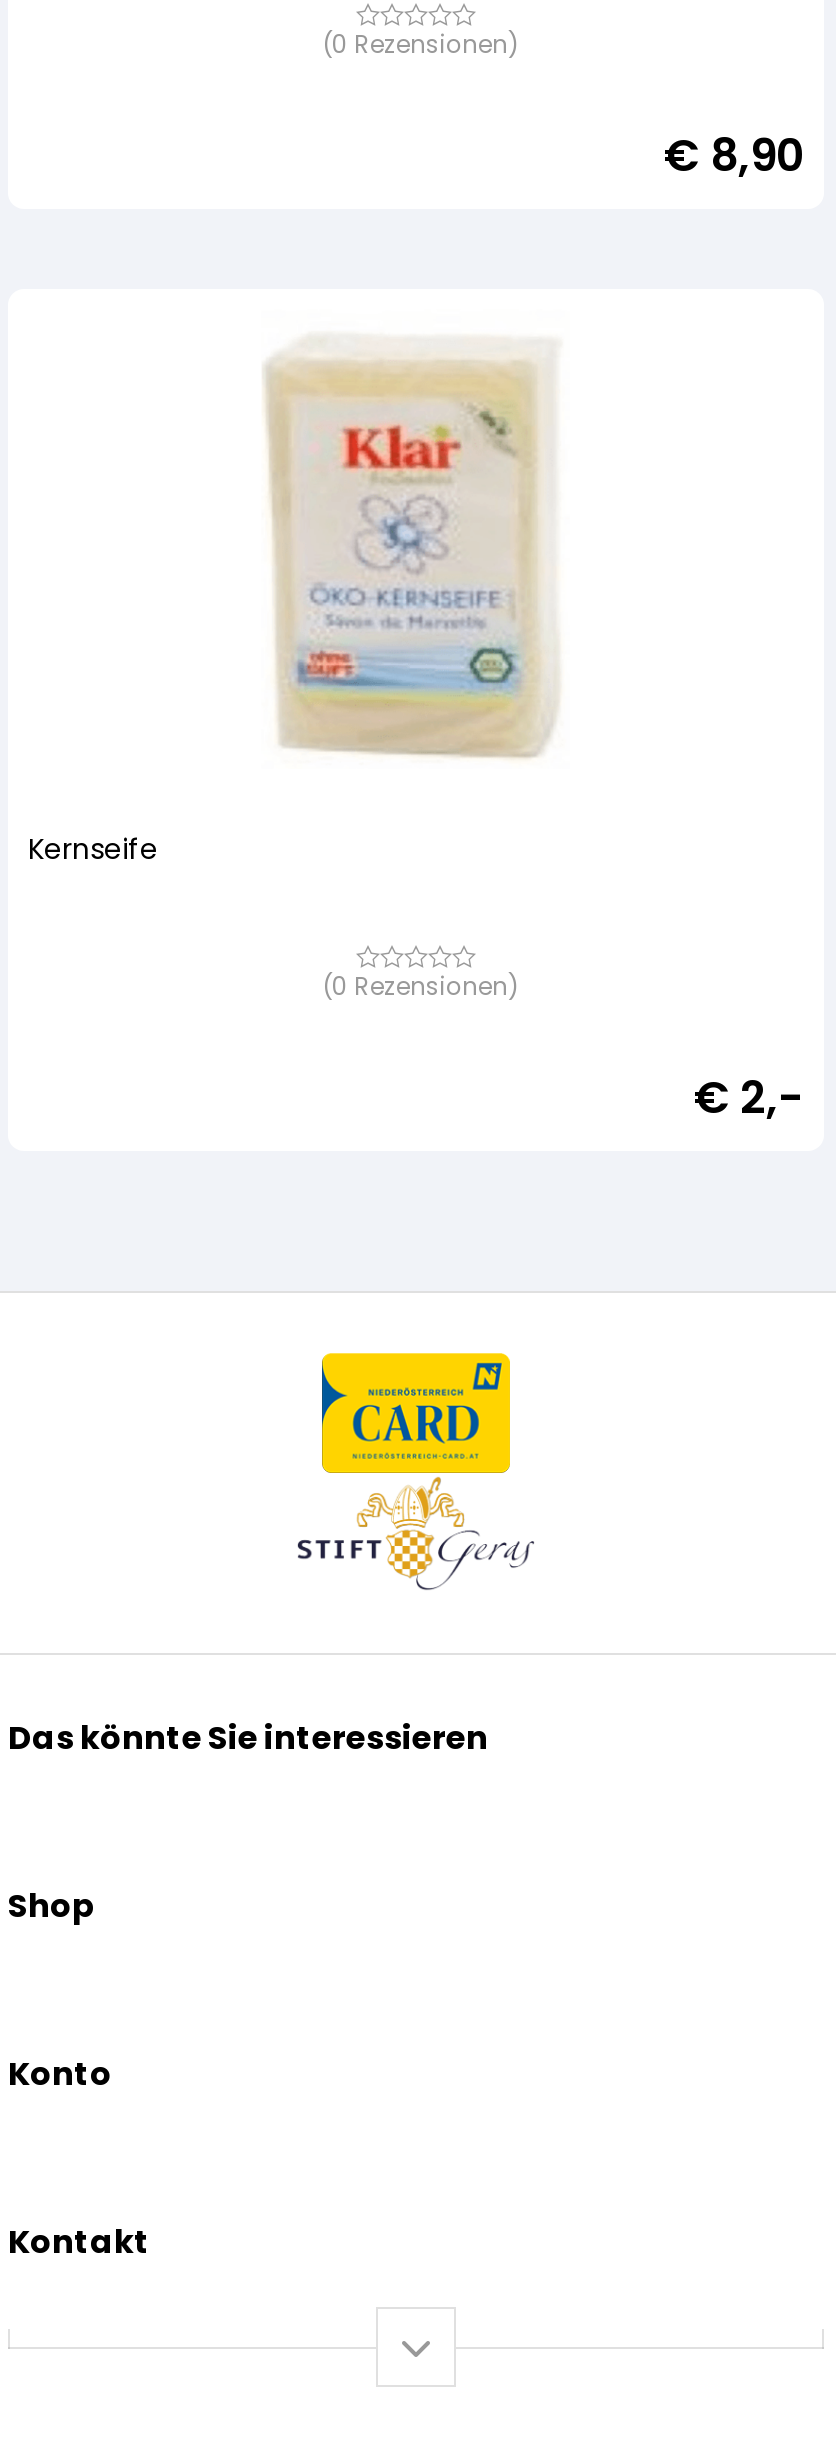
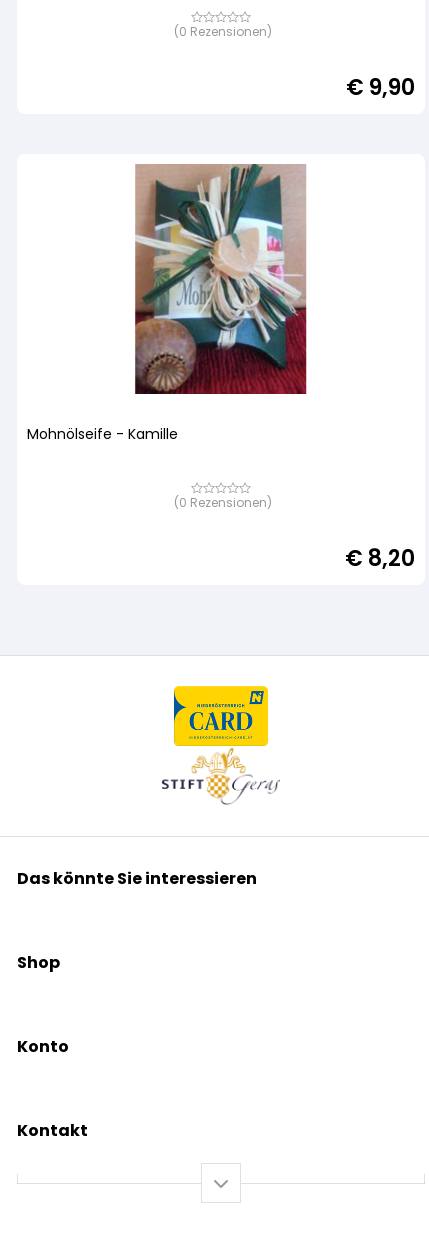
- €8,90
+ €9,90

- [image]
+ [image]

- Kernseife
+ Mohnölseife - Kamille

- €2,-
+ €8,20
